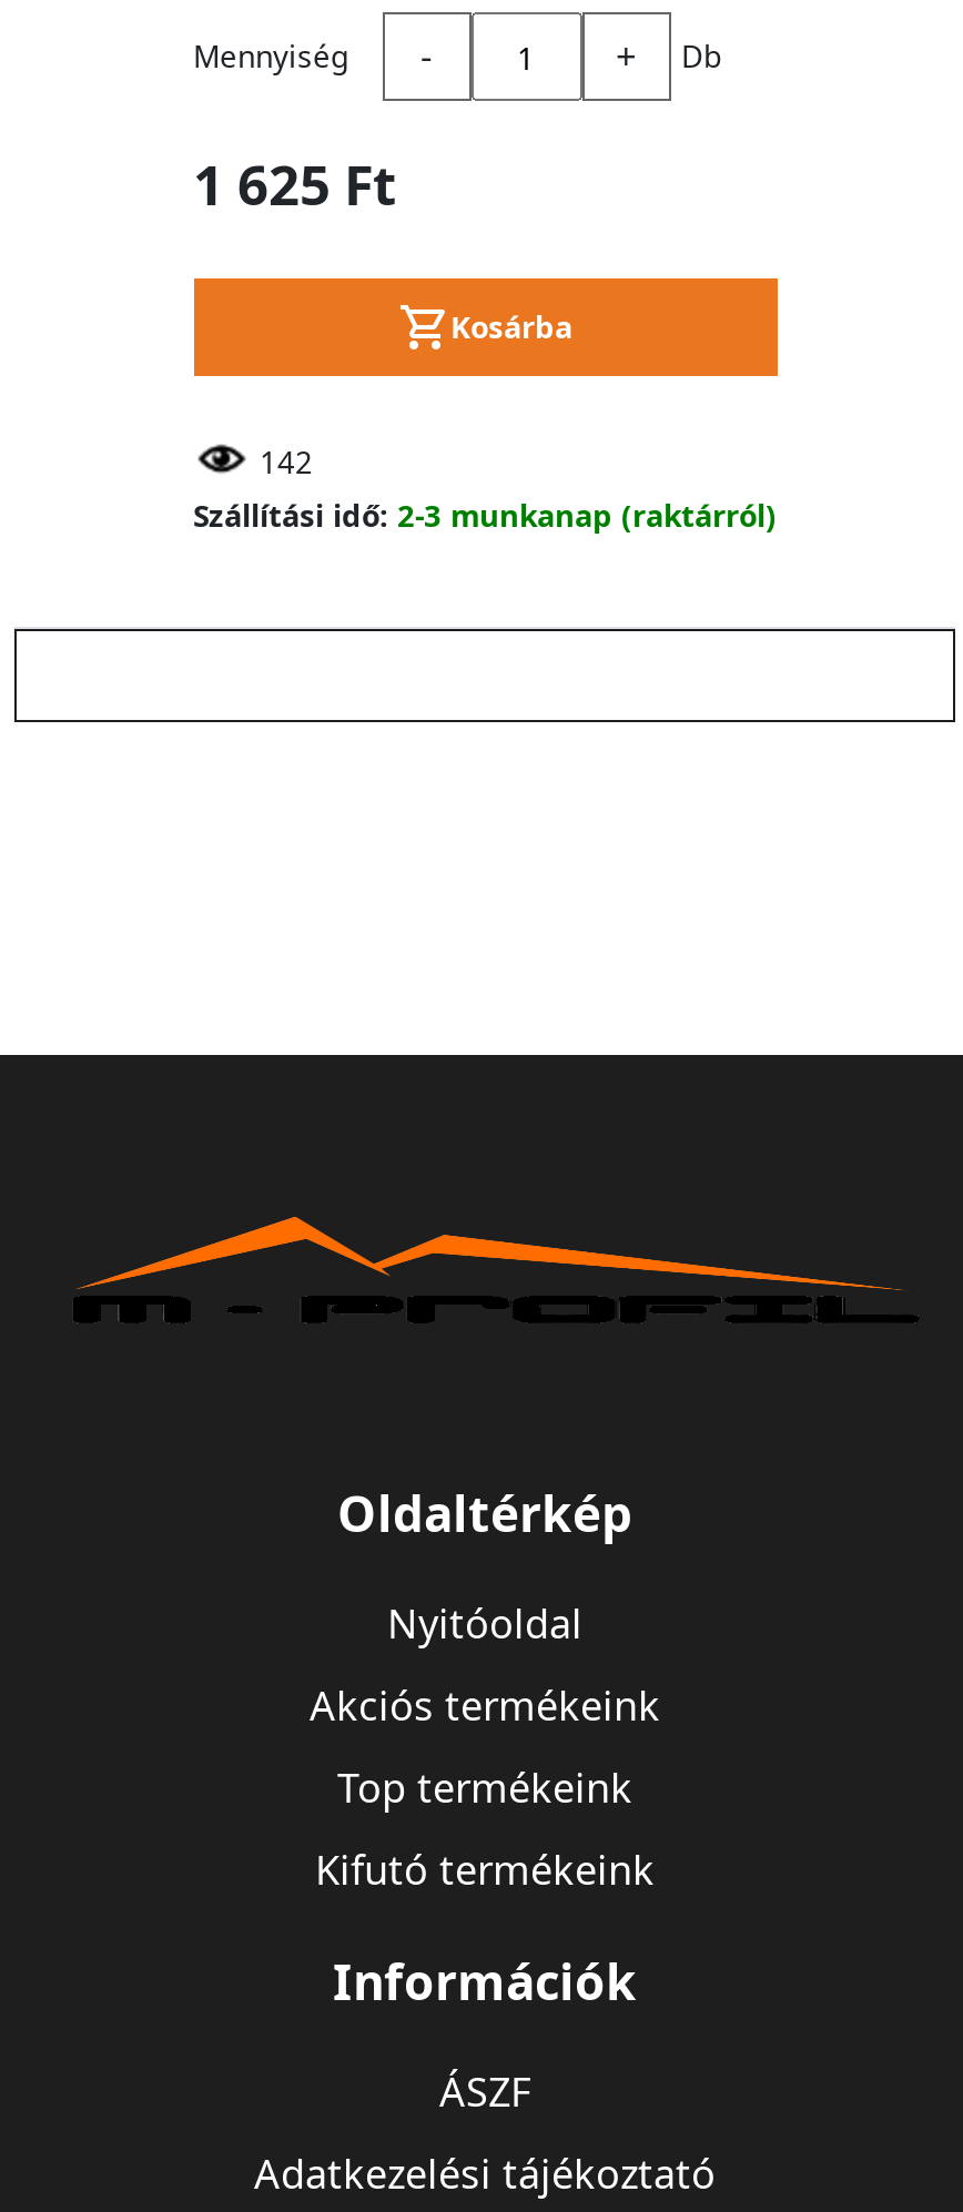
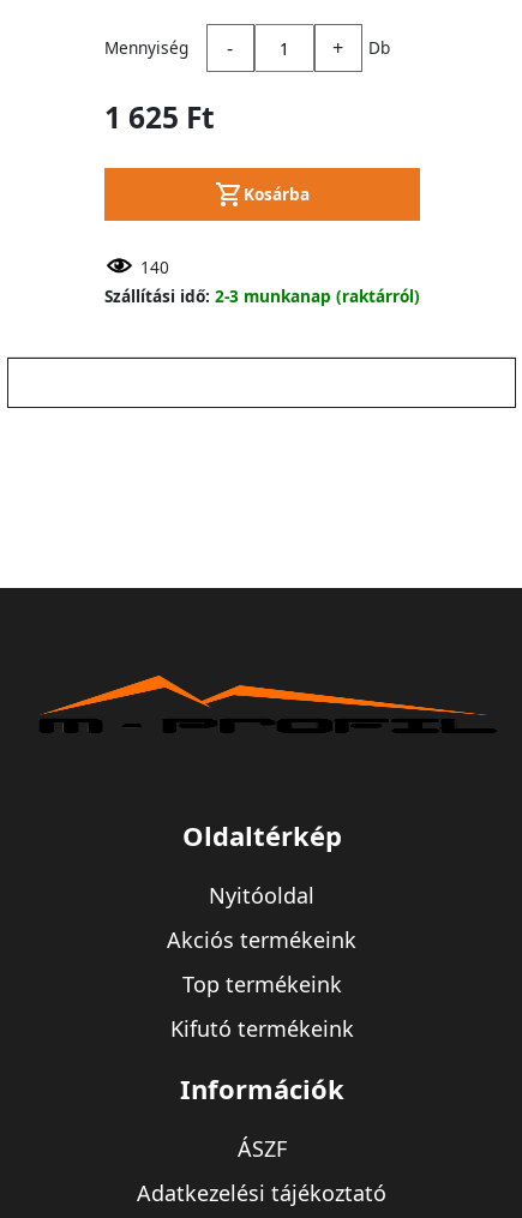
- 142
+ 140
